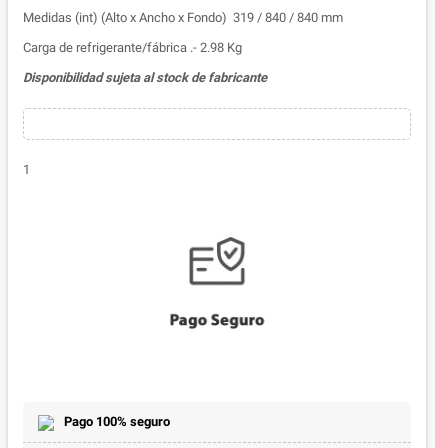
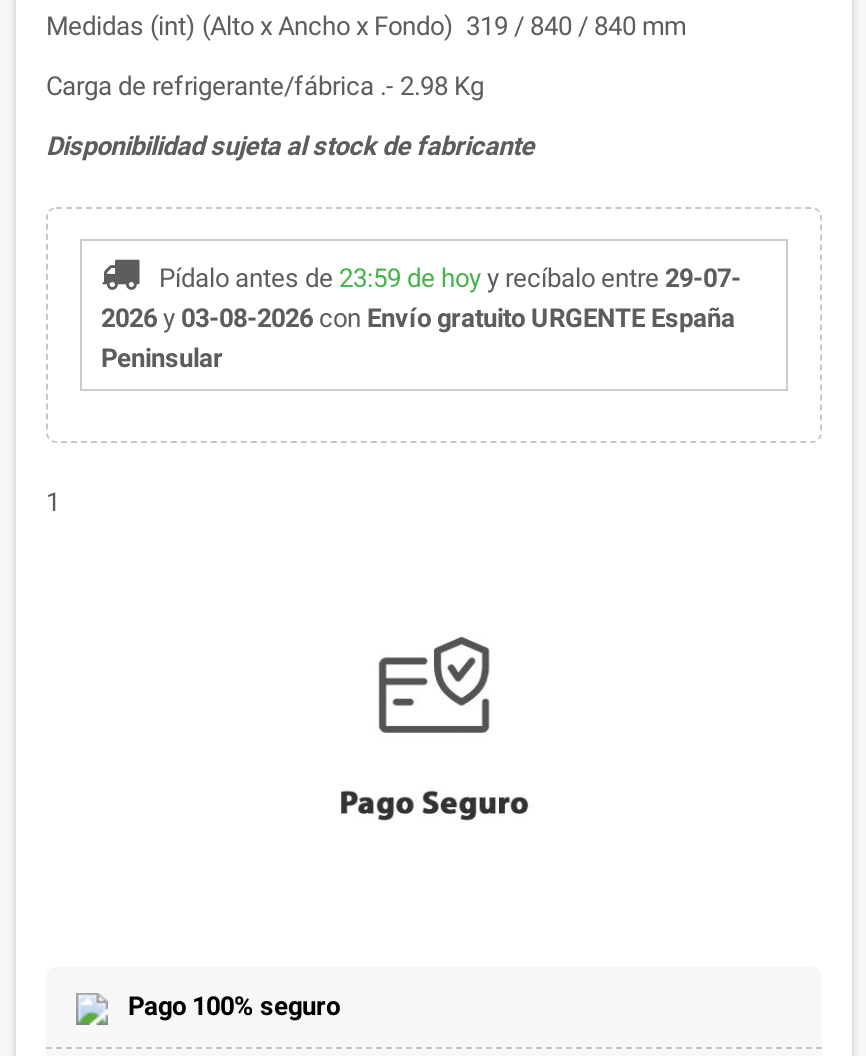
+ Pídalo antes de 23:59 de hoy y recíbalo entre 29-07-
+ 2026 y 03-08-2026 con Envío gratuito URGENTE España
+ Peninsular
